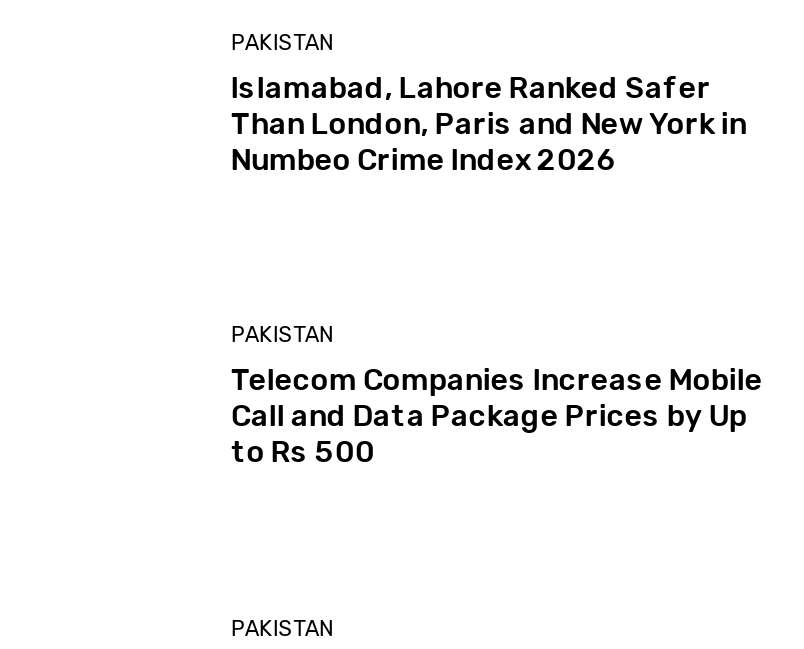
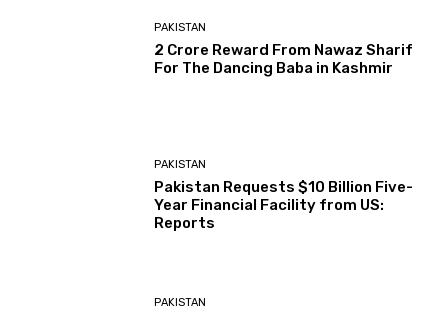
- Islamabad, Lahore Ranked Safer
- Than London, Paris and New York in
- Numbeo Crime Index 2026
+ 2 Crore Reward From Nawaz Sharif
+ For The Dancing Baba in Kashmir

- Telecom Companies Increase Mobile
- Call and Data Package Prices by Up
- to Rs 500
+ Pakistan Requests $10 Billion Five-
+ Year Financial Facility from US:
+ Reports
